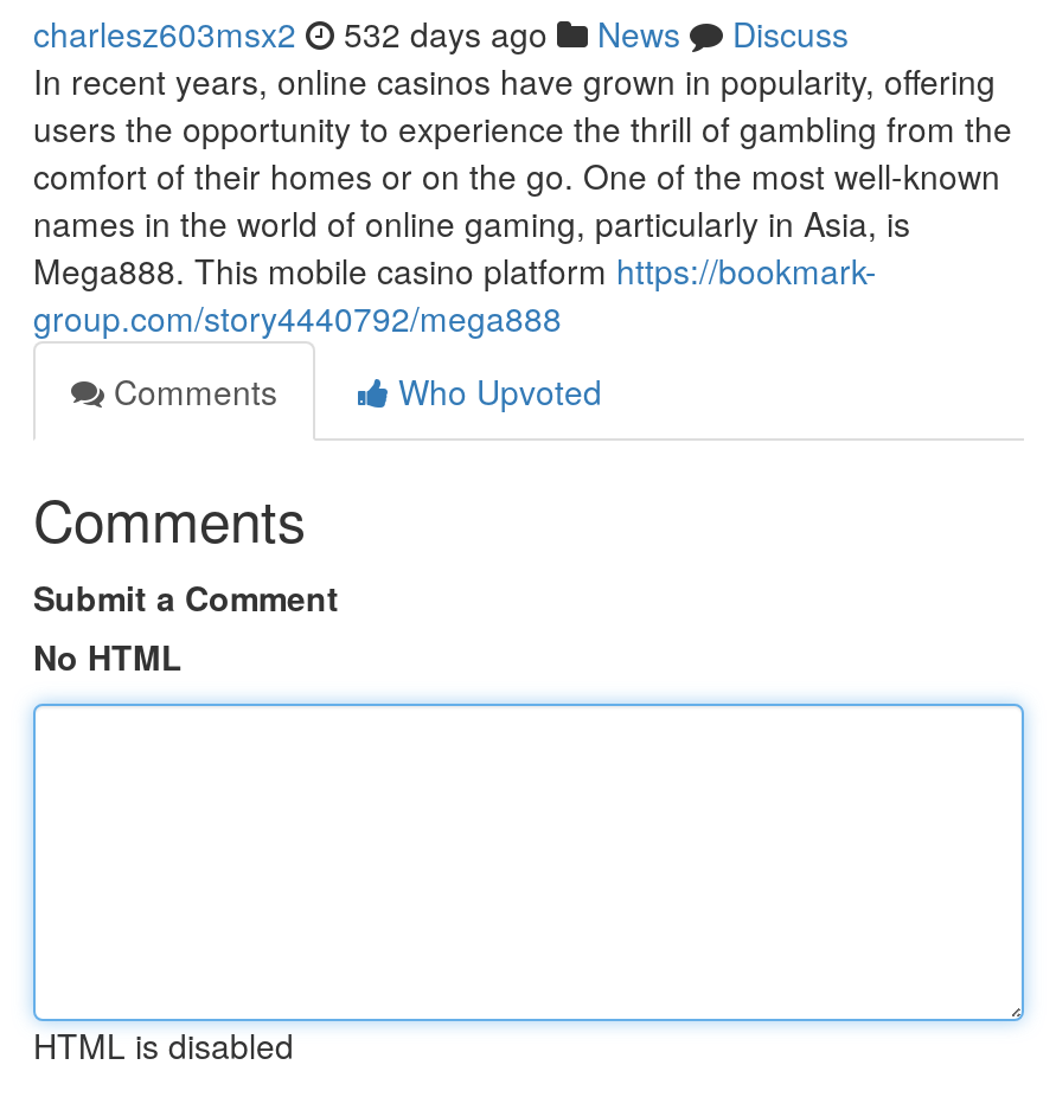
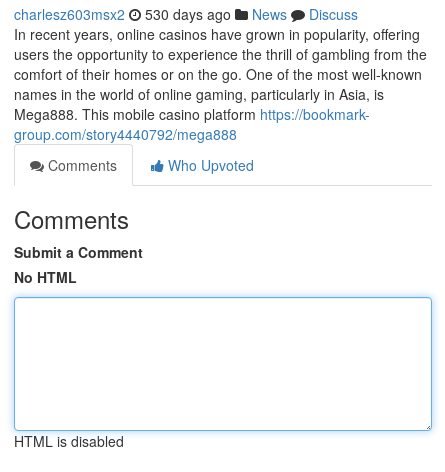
- charlesz603msx2 532 days ago News Discuss
+ charlesz603msx2 530 days ago News Discuss
